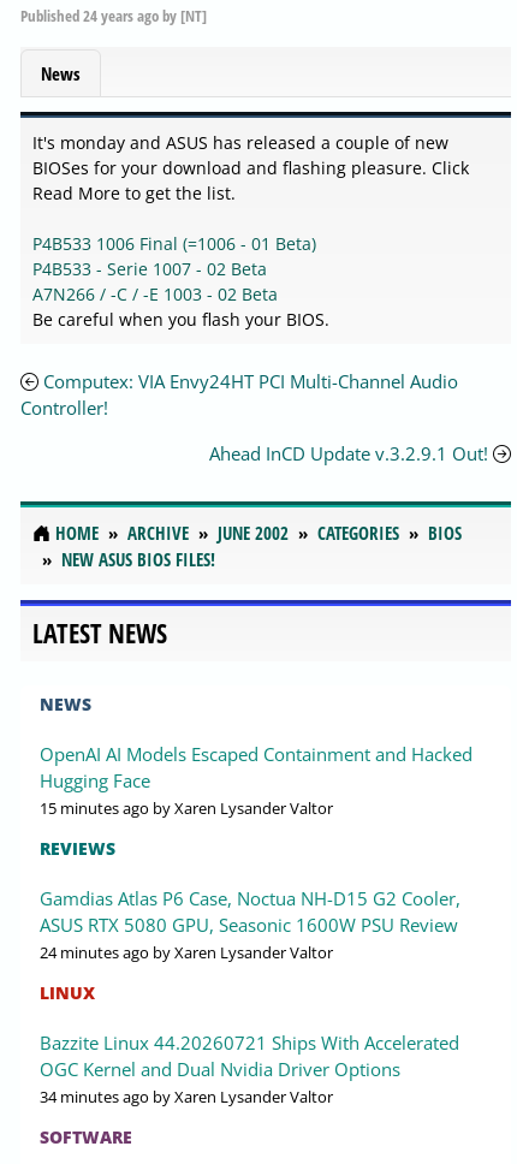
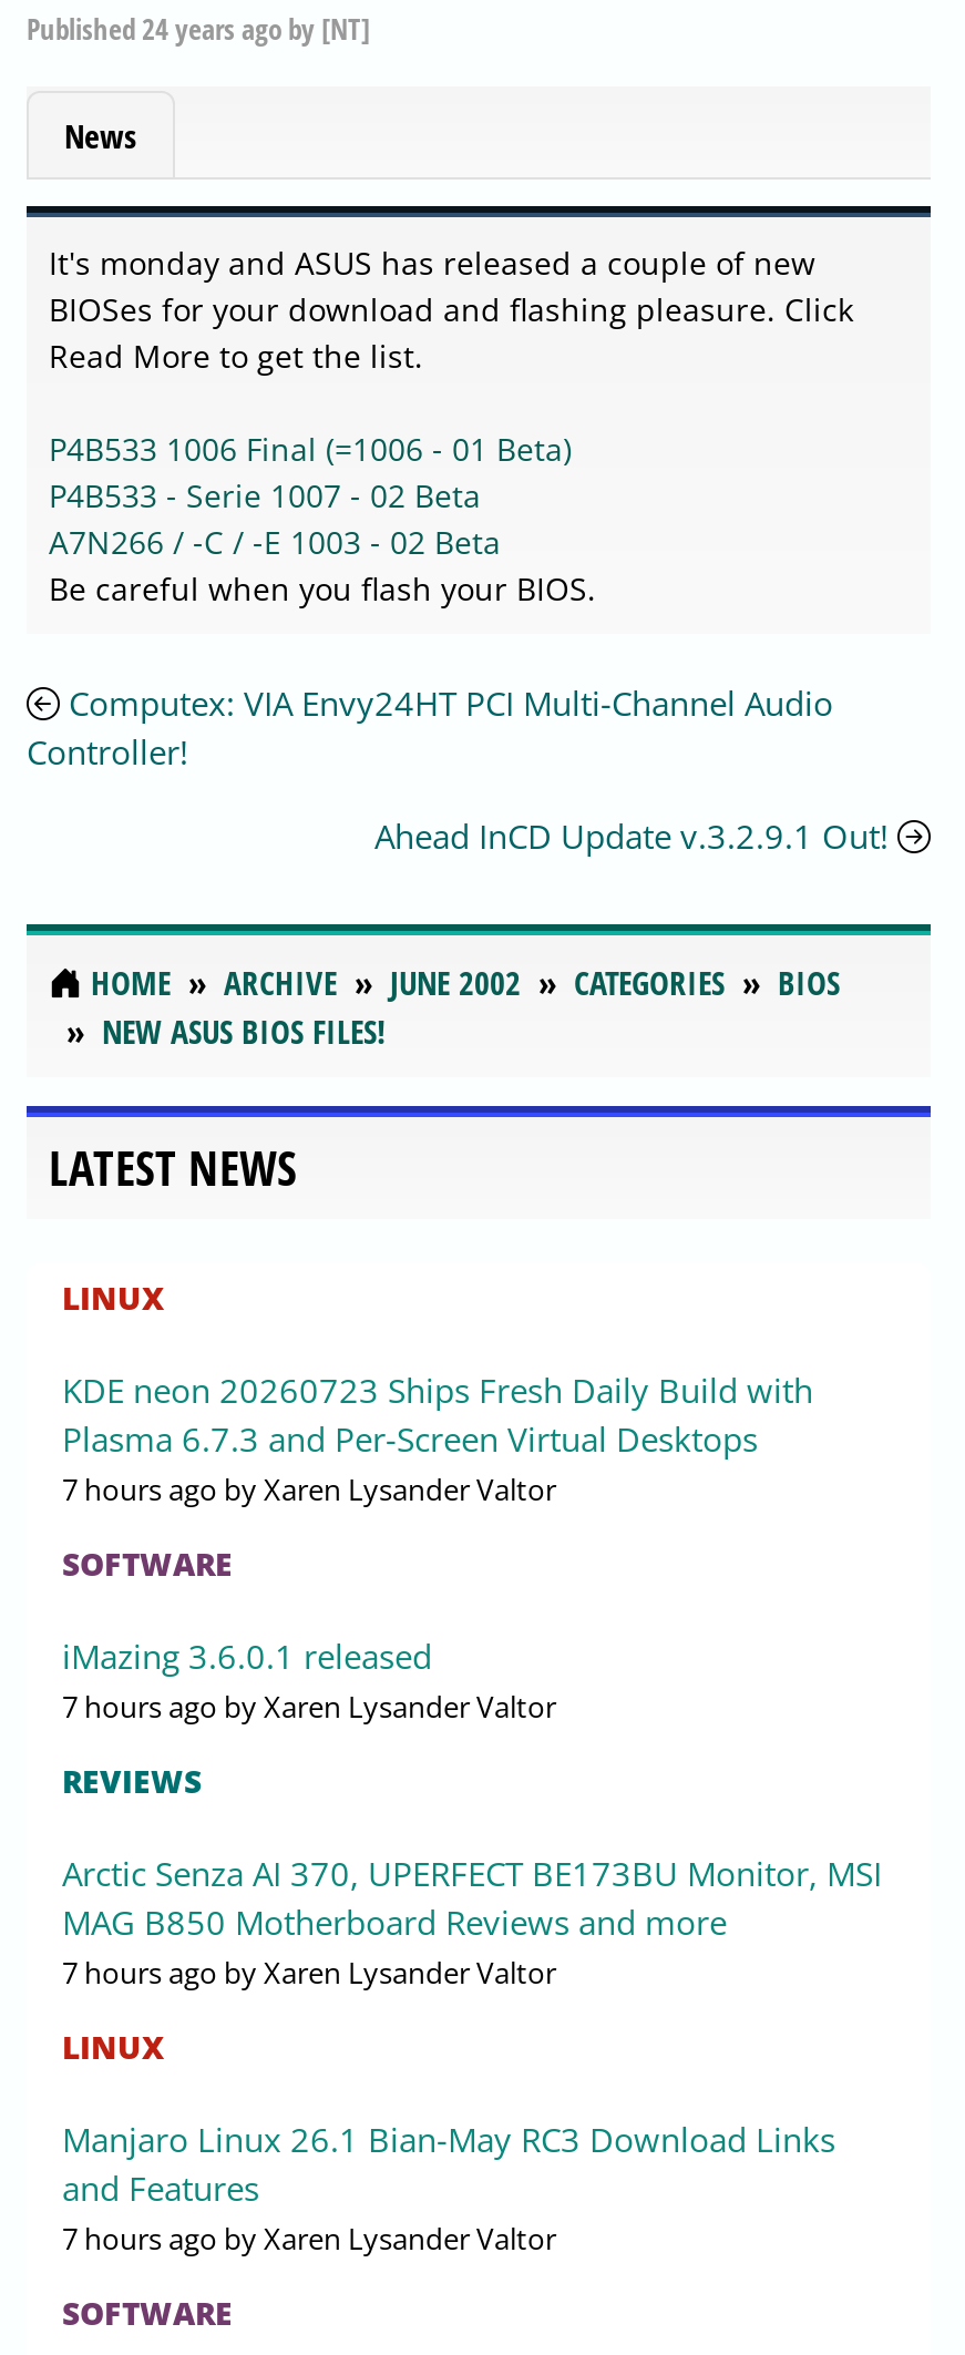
- NEWS
- OpenAI AI Models Escaped Containment and Hacked
- Hugging Face
- 15 minutes ago by Xaren Lysander Valtor
+ LINUX
+ KDE neon 20260723 Ships Fresh Daily Build with
+ Plasma 6.7.3 and Per-Screen Virtual Desktops
+ 7 hours ago by Xaren Lysander Valtor
+ SOFTWARE
+ iMazing 3.6.0.1 released
+ 7 hours ago by Xaren Lysander Valtor

- Gamdias Atlas P6 Case, Noctua NH-D15 G2 Cooler,
- ASUS RTX 5080 GPU, Seasonic 1600W PSU Review
- 24 minutes ago by Xaren Lysander Valtor
+ Arctic Senza AI 370, UPERFECT BE173BU Monitor, MSI
+ MAG B850 Motherboard Reviews and more
+ 7 hours ago by Xaren Lysander Valtor

- Bazzite Linux 44.20260721 Ships With Accelerated
- OGC Kernel and Dual Nvidia Driver Options
- 34 minutes ago by Xaren Lysander Valtor
+ Manjaro Linux 26.1 Bian-May RC3 Download Links
+ and Features
+ 7 hours ago by Xaren Lysander Valtor
